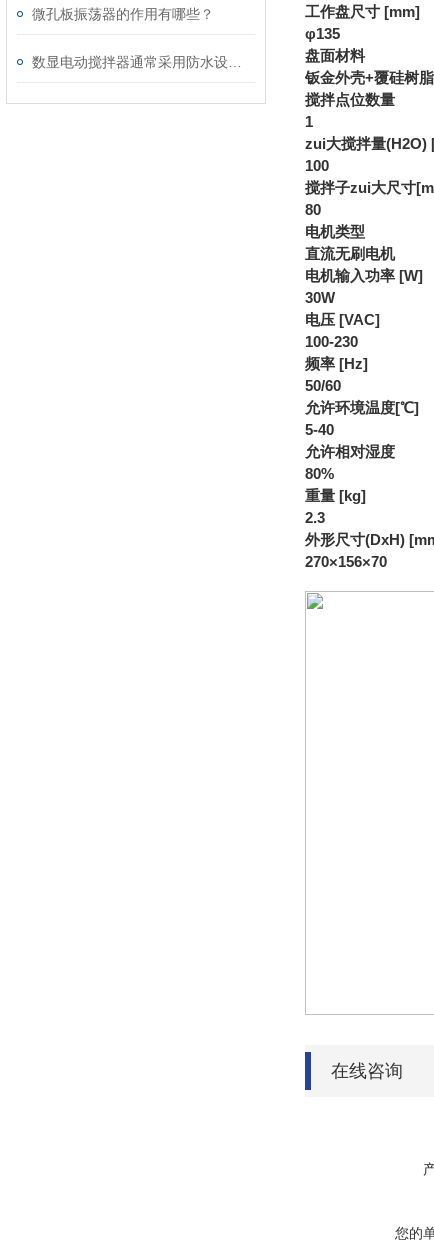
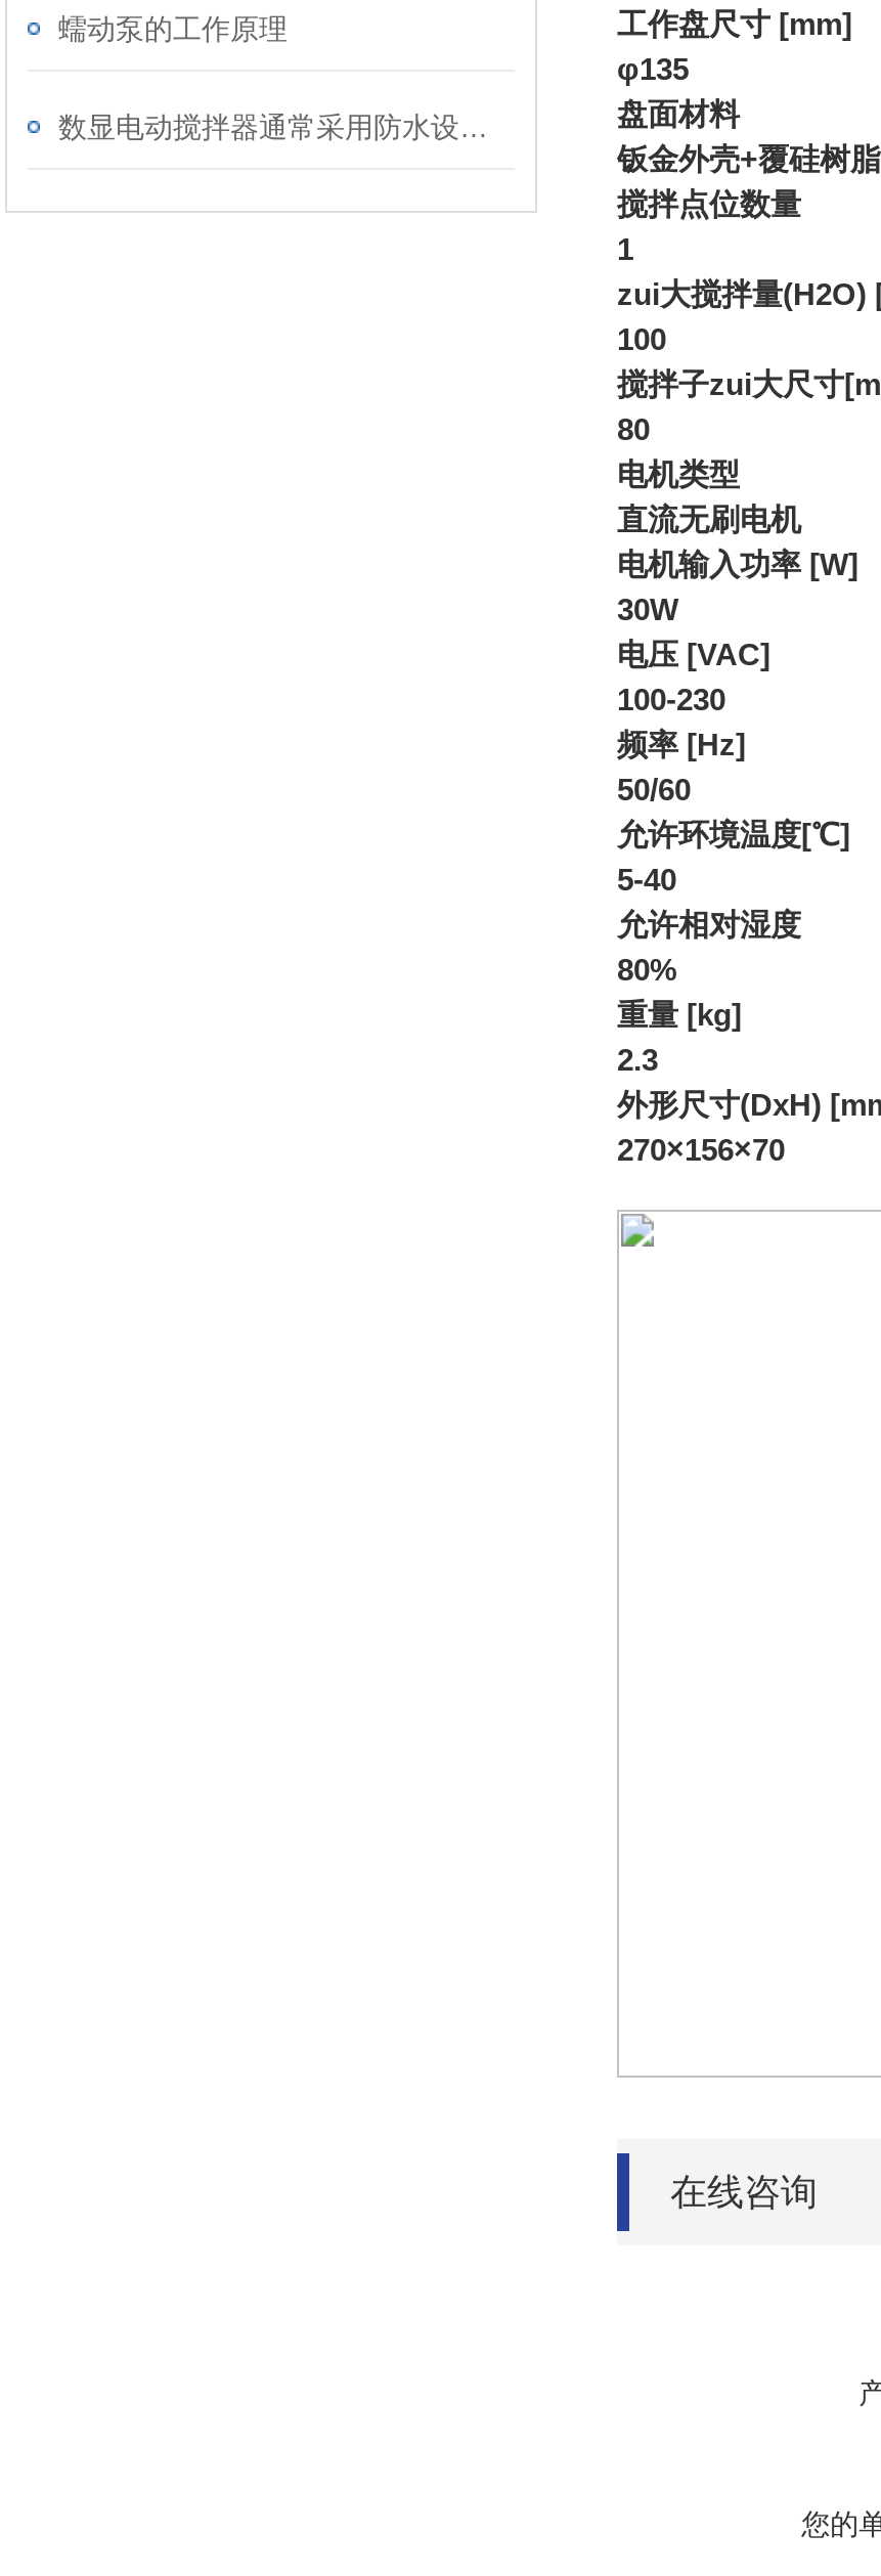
- 微孔板振荡器的作用有哪些？
+ 蠕动泵的工作原理
